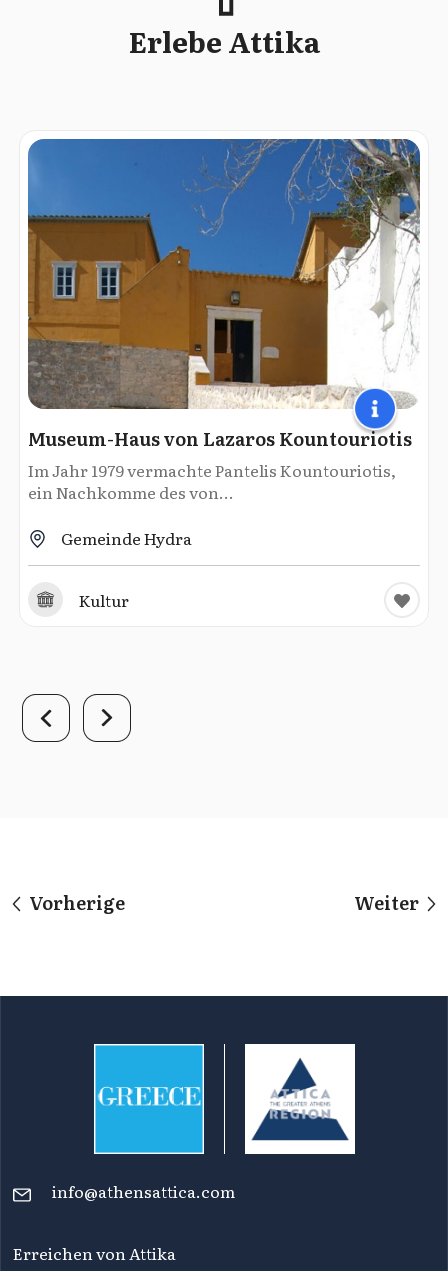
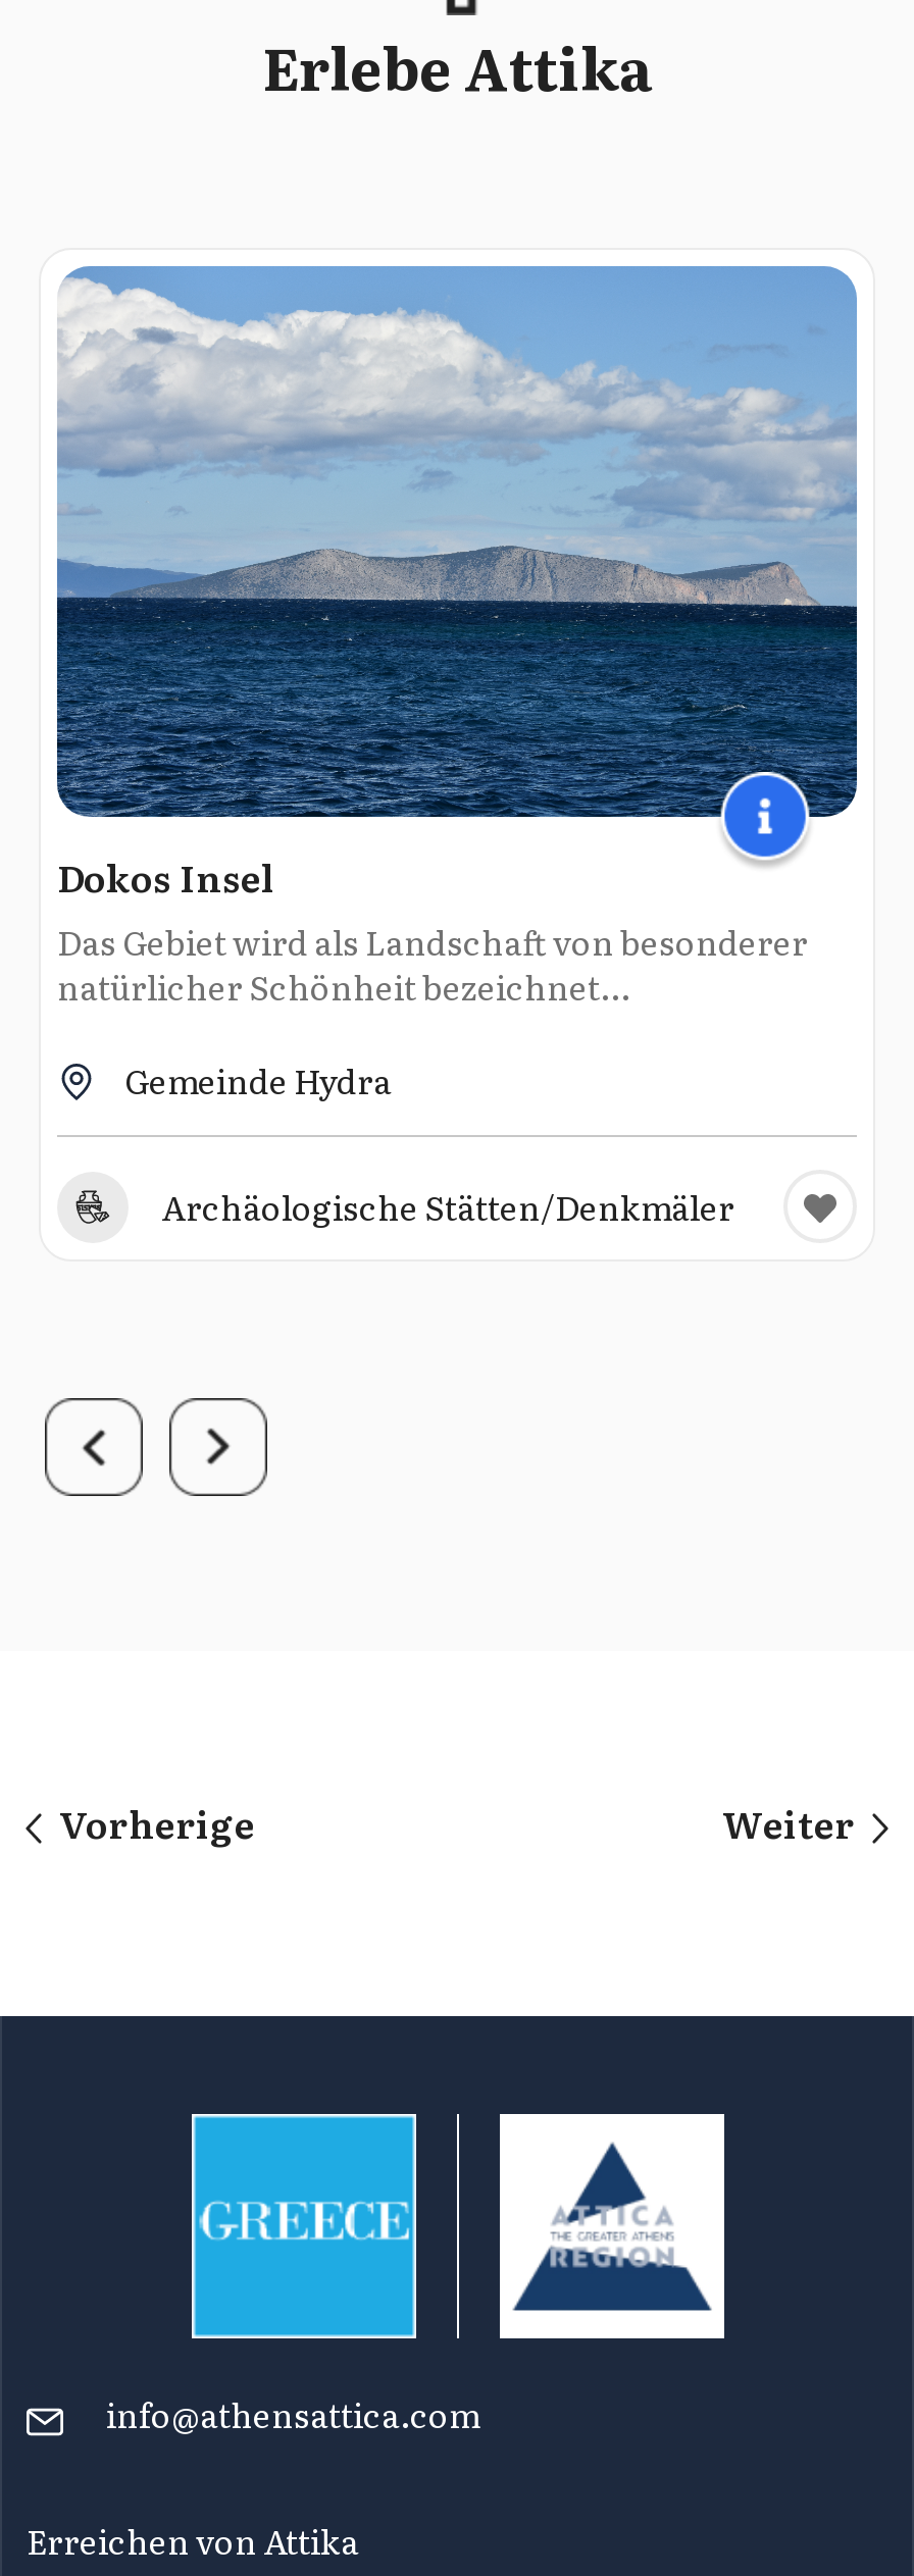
- [image]
- Museum-Haus von Lazaros Kountouriotis
- Im Jahr 1979 vermachte Pantelis Kountouriotis,
- ein Nachkomme des von...
+ [image]
+ Dokos Insel
+ Das Gebiet wird als Landschaft von besonderer
+ natürlicher Schönheit bezeichnet...

- Kultur
+ Archäologische Stätten/Denkmäler
